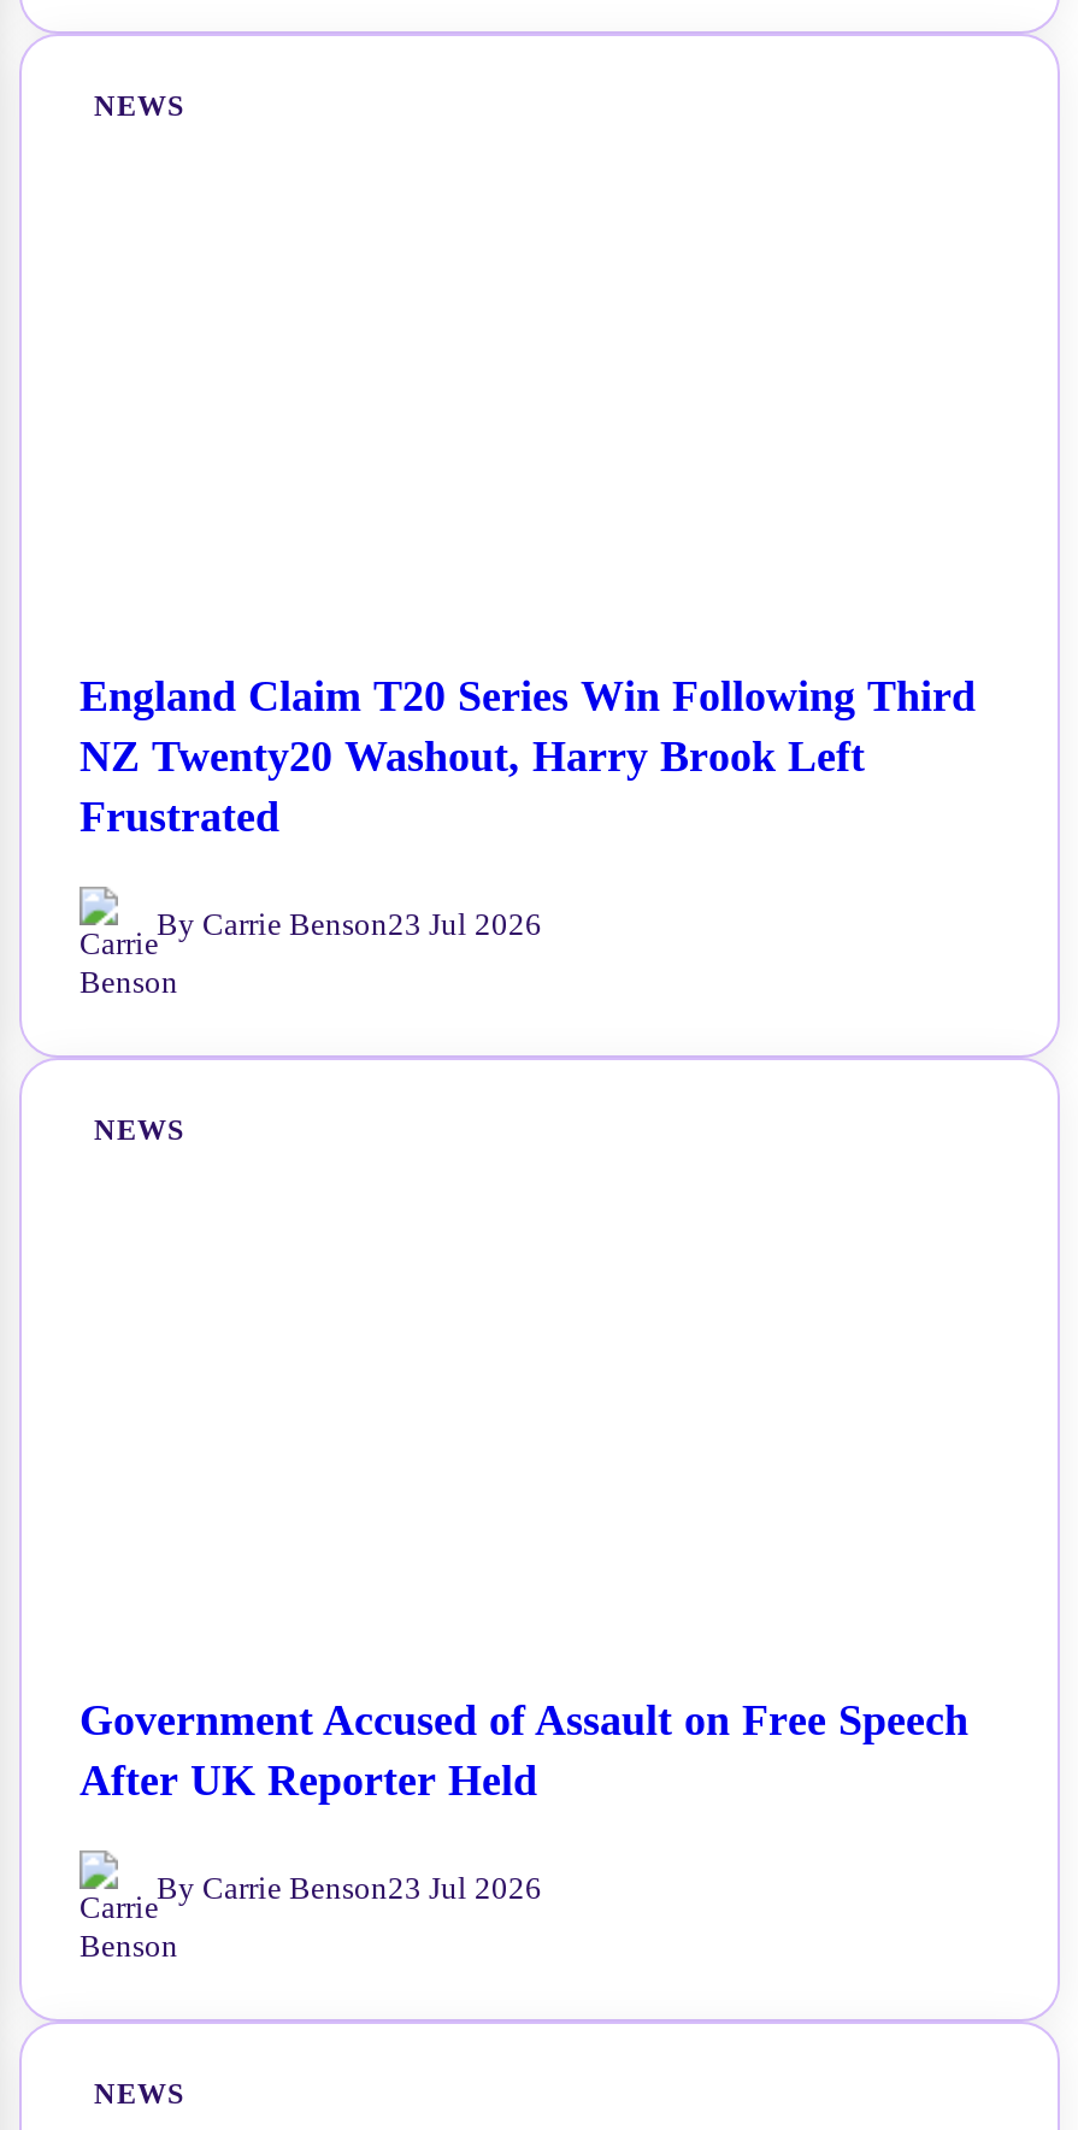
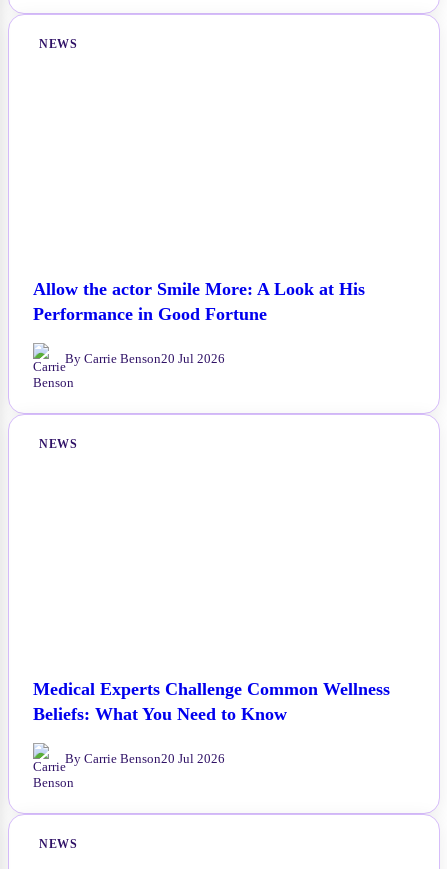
- England Claim T20 Series Win Following Third
- NZ Twenty20 Washout, Harry Brook Left
- Frustrated
+ Allow the actor Smile More: A Look at His
+ Performance in Good Fortune

- By Carrie Benson23 Jul 2026
+ By Carrie Benson20 Jul 2026

- Government Accused of Assault on Free Speech
- After UK Reporter Held
+ Medical Experts Challenge Common Wellness
+ Beliefs: What You Need to Know

- By Carrie Benson23 Jul 2026
+ By Carrie Benson20 Jul 2026
